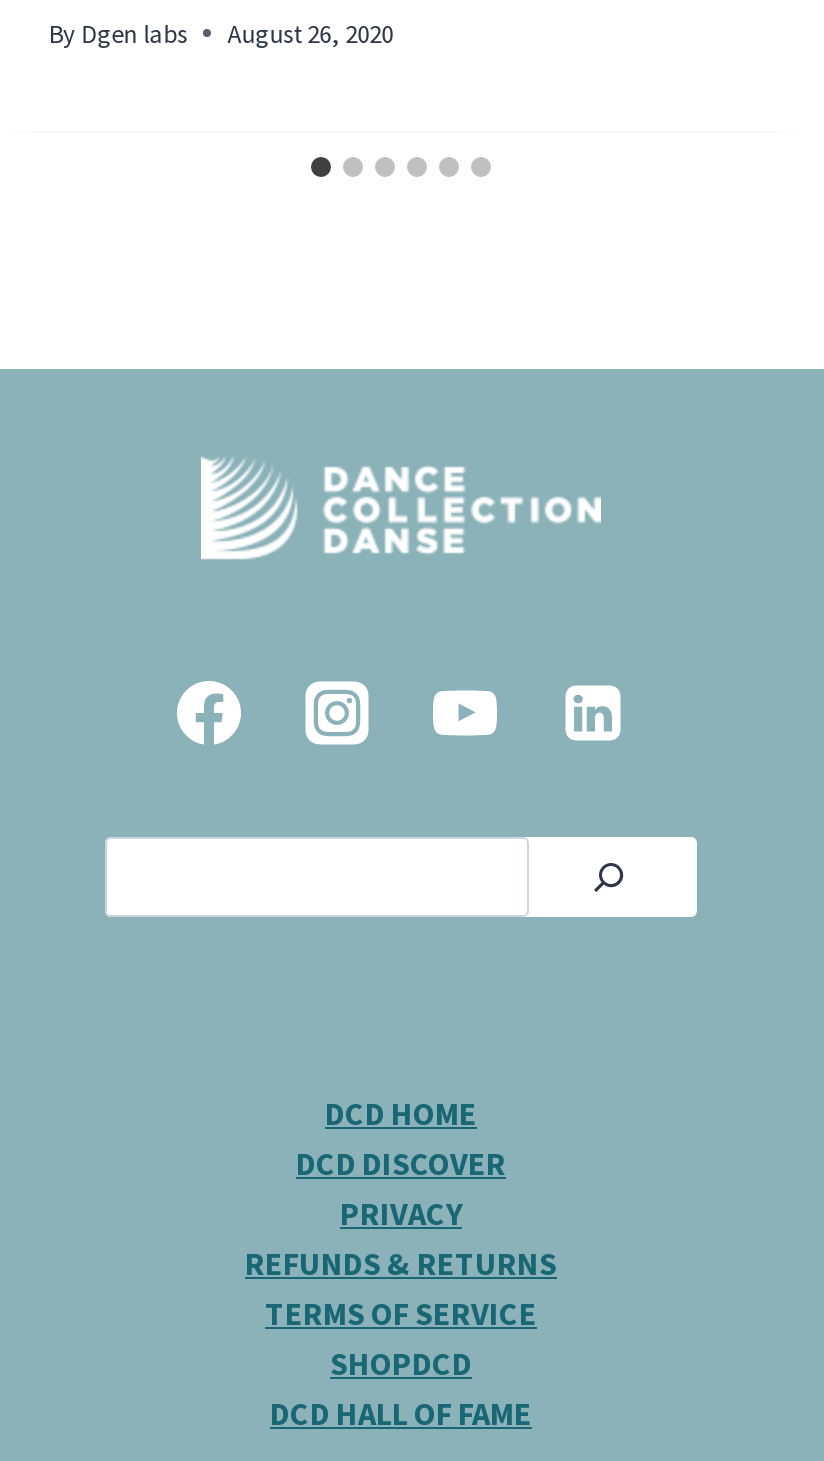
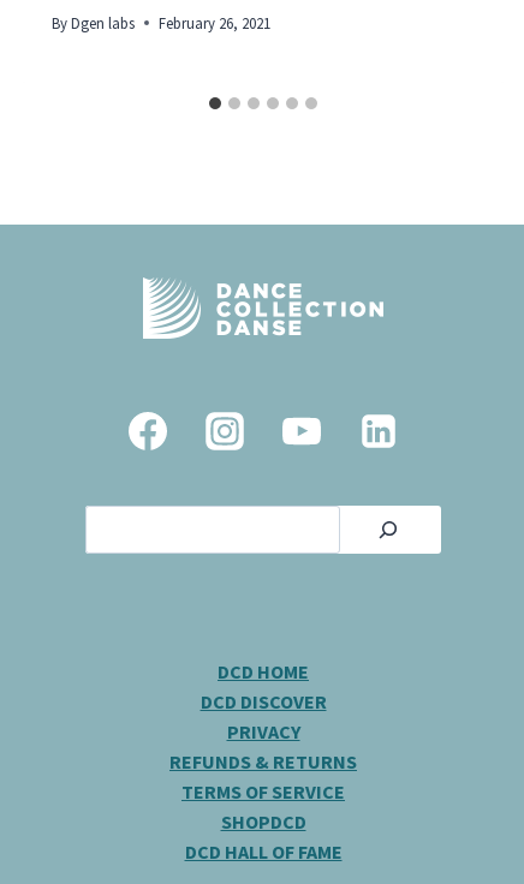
- By Dgen labs August 26, 2020
+ By Dgen labs February 26, 2021
